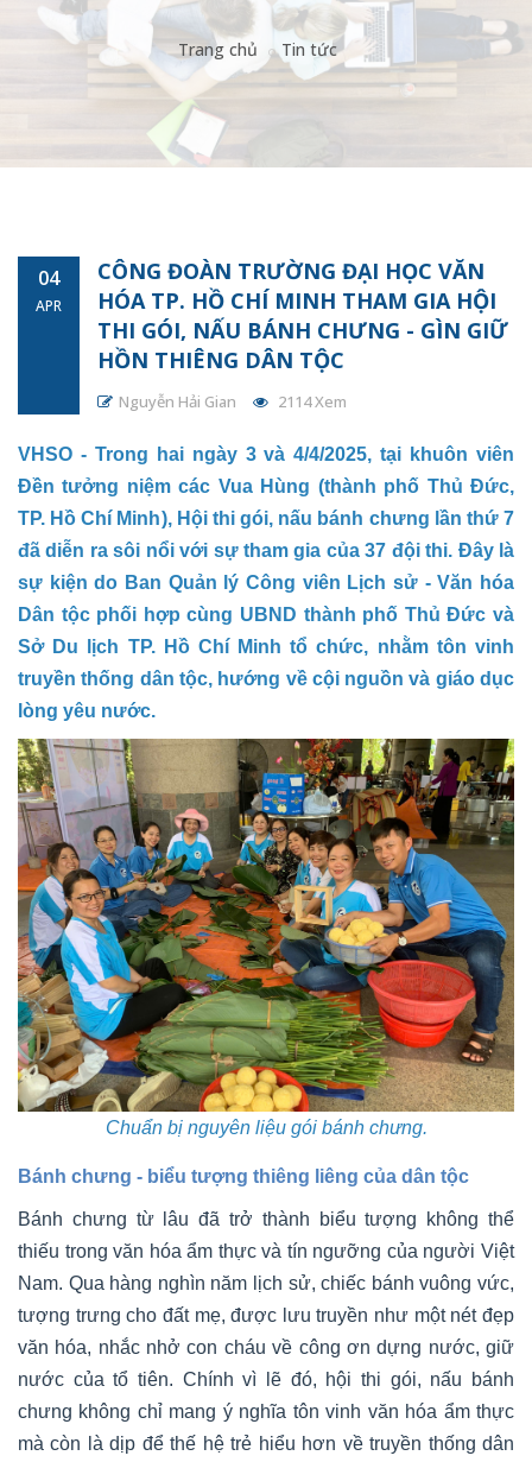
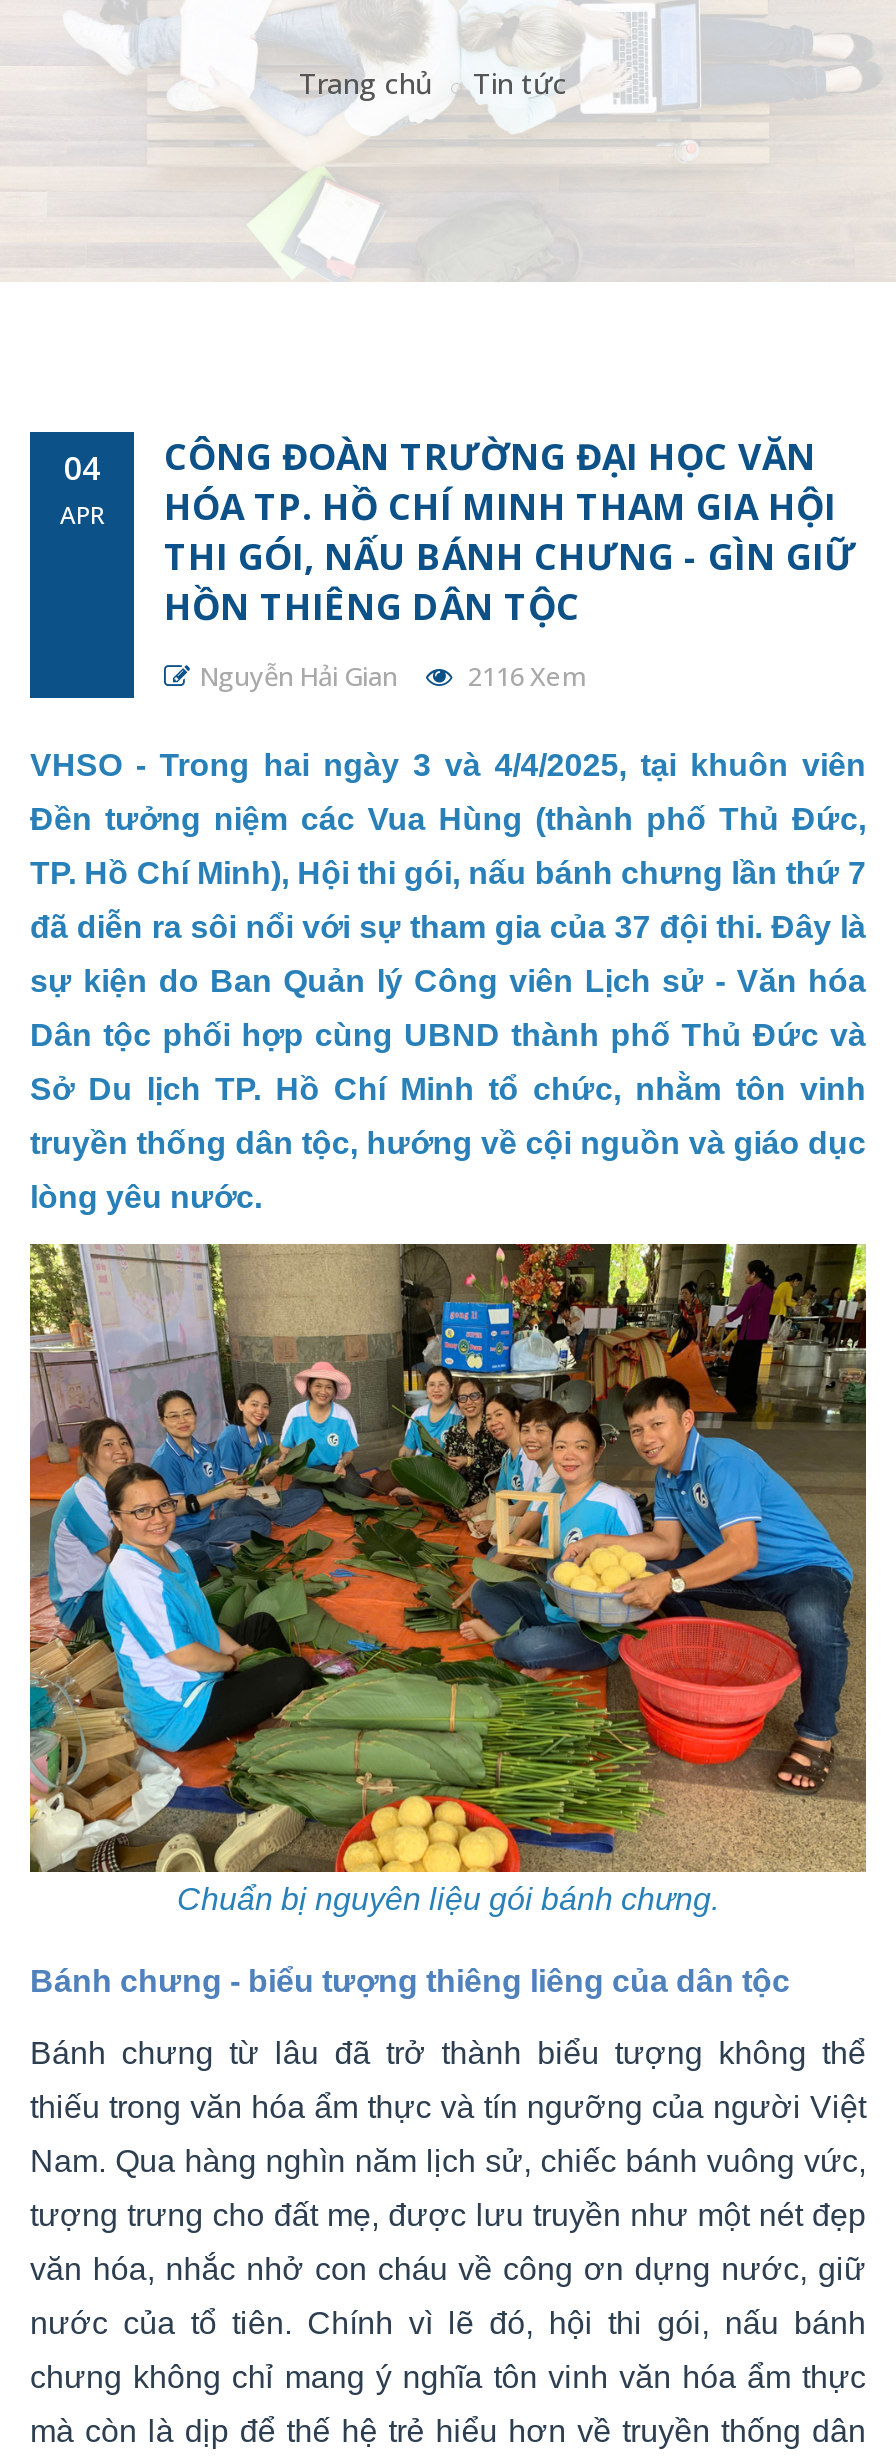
- Nguyễn Hải Gian 2114 Xem
+ Nguyễn Hải Gian 2116 Xem
